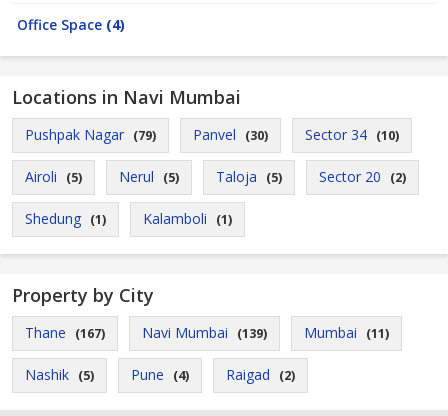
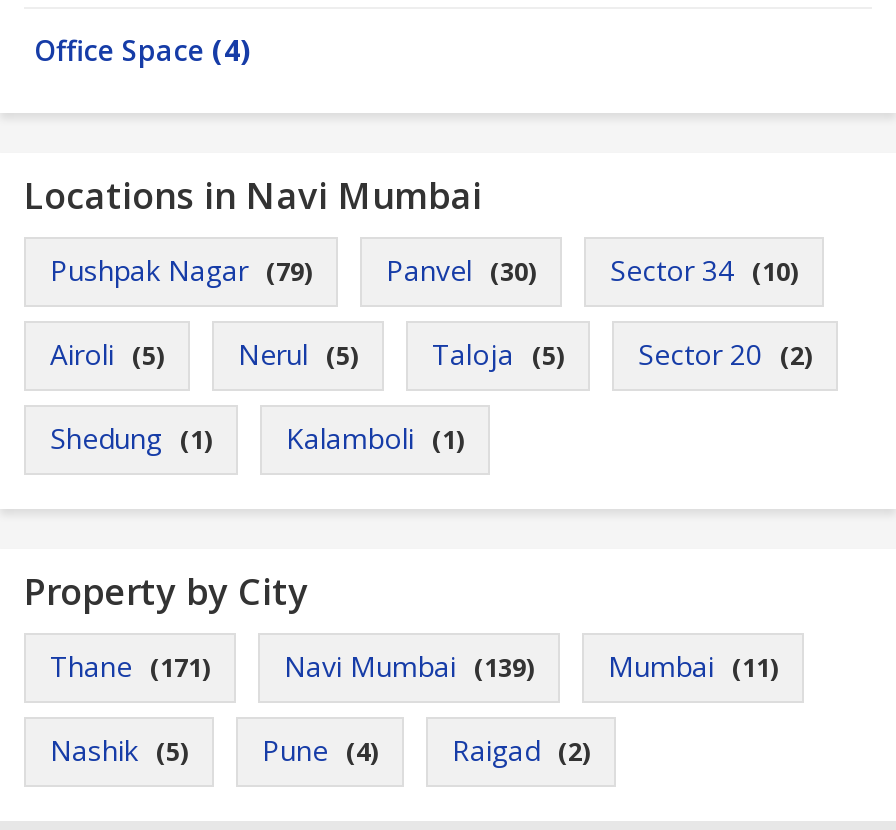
- Thane (167) Navi Mumbai (139) Mumbai (11)
+ Thane (171) Navi Mumbai (139) Mumbai (11)
